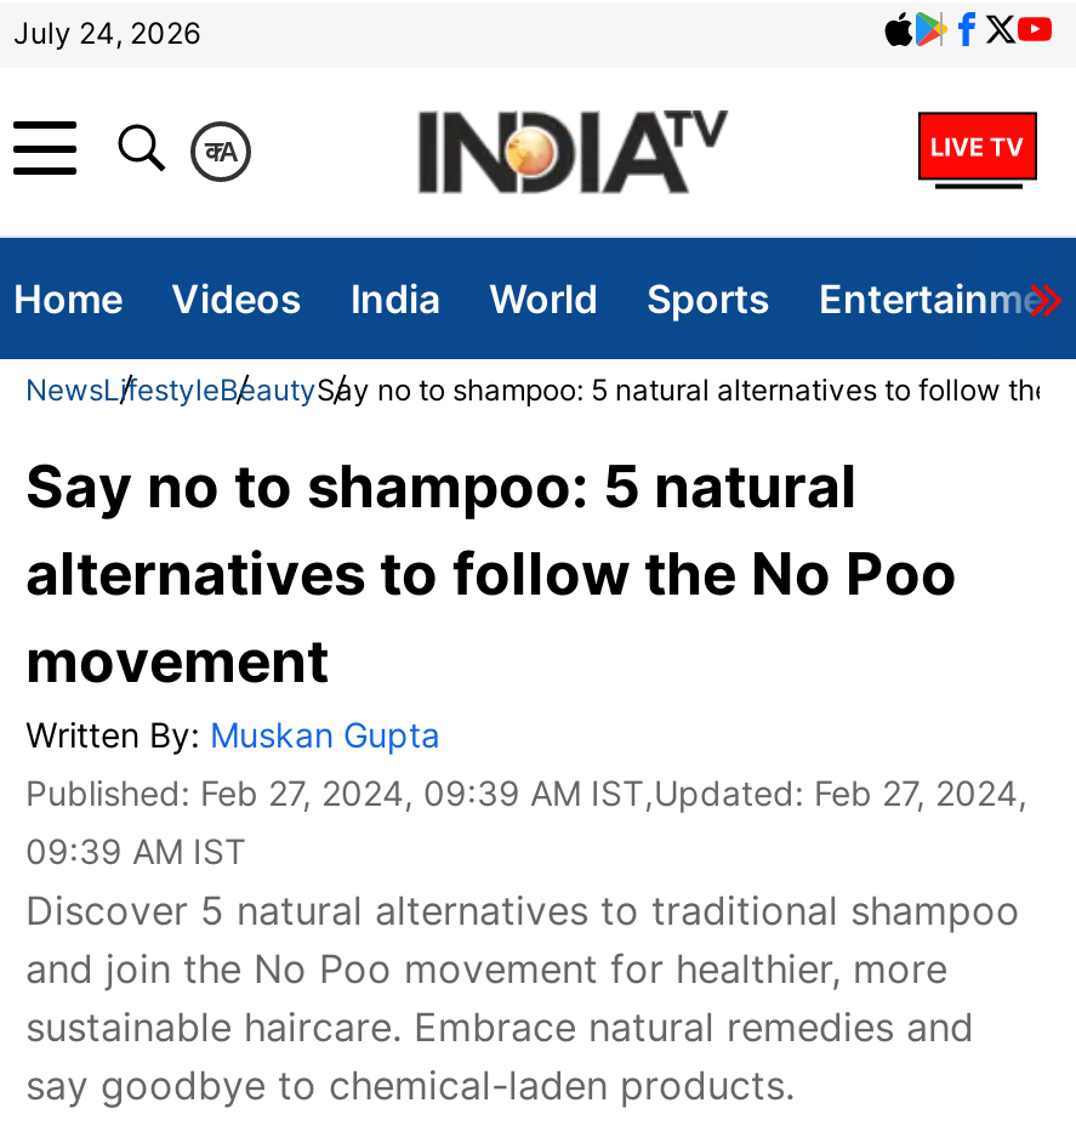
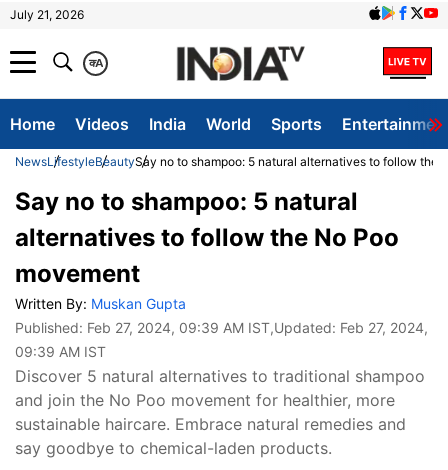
- July 24, 2026
+ July 21, 2026
